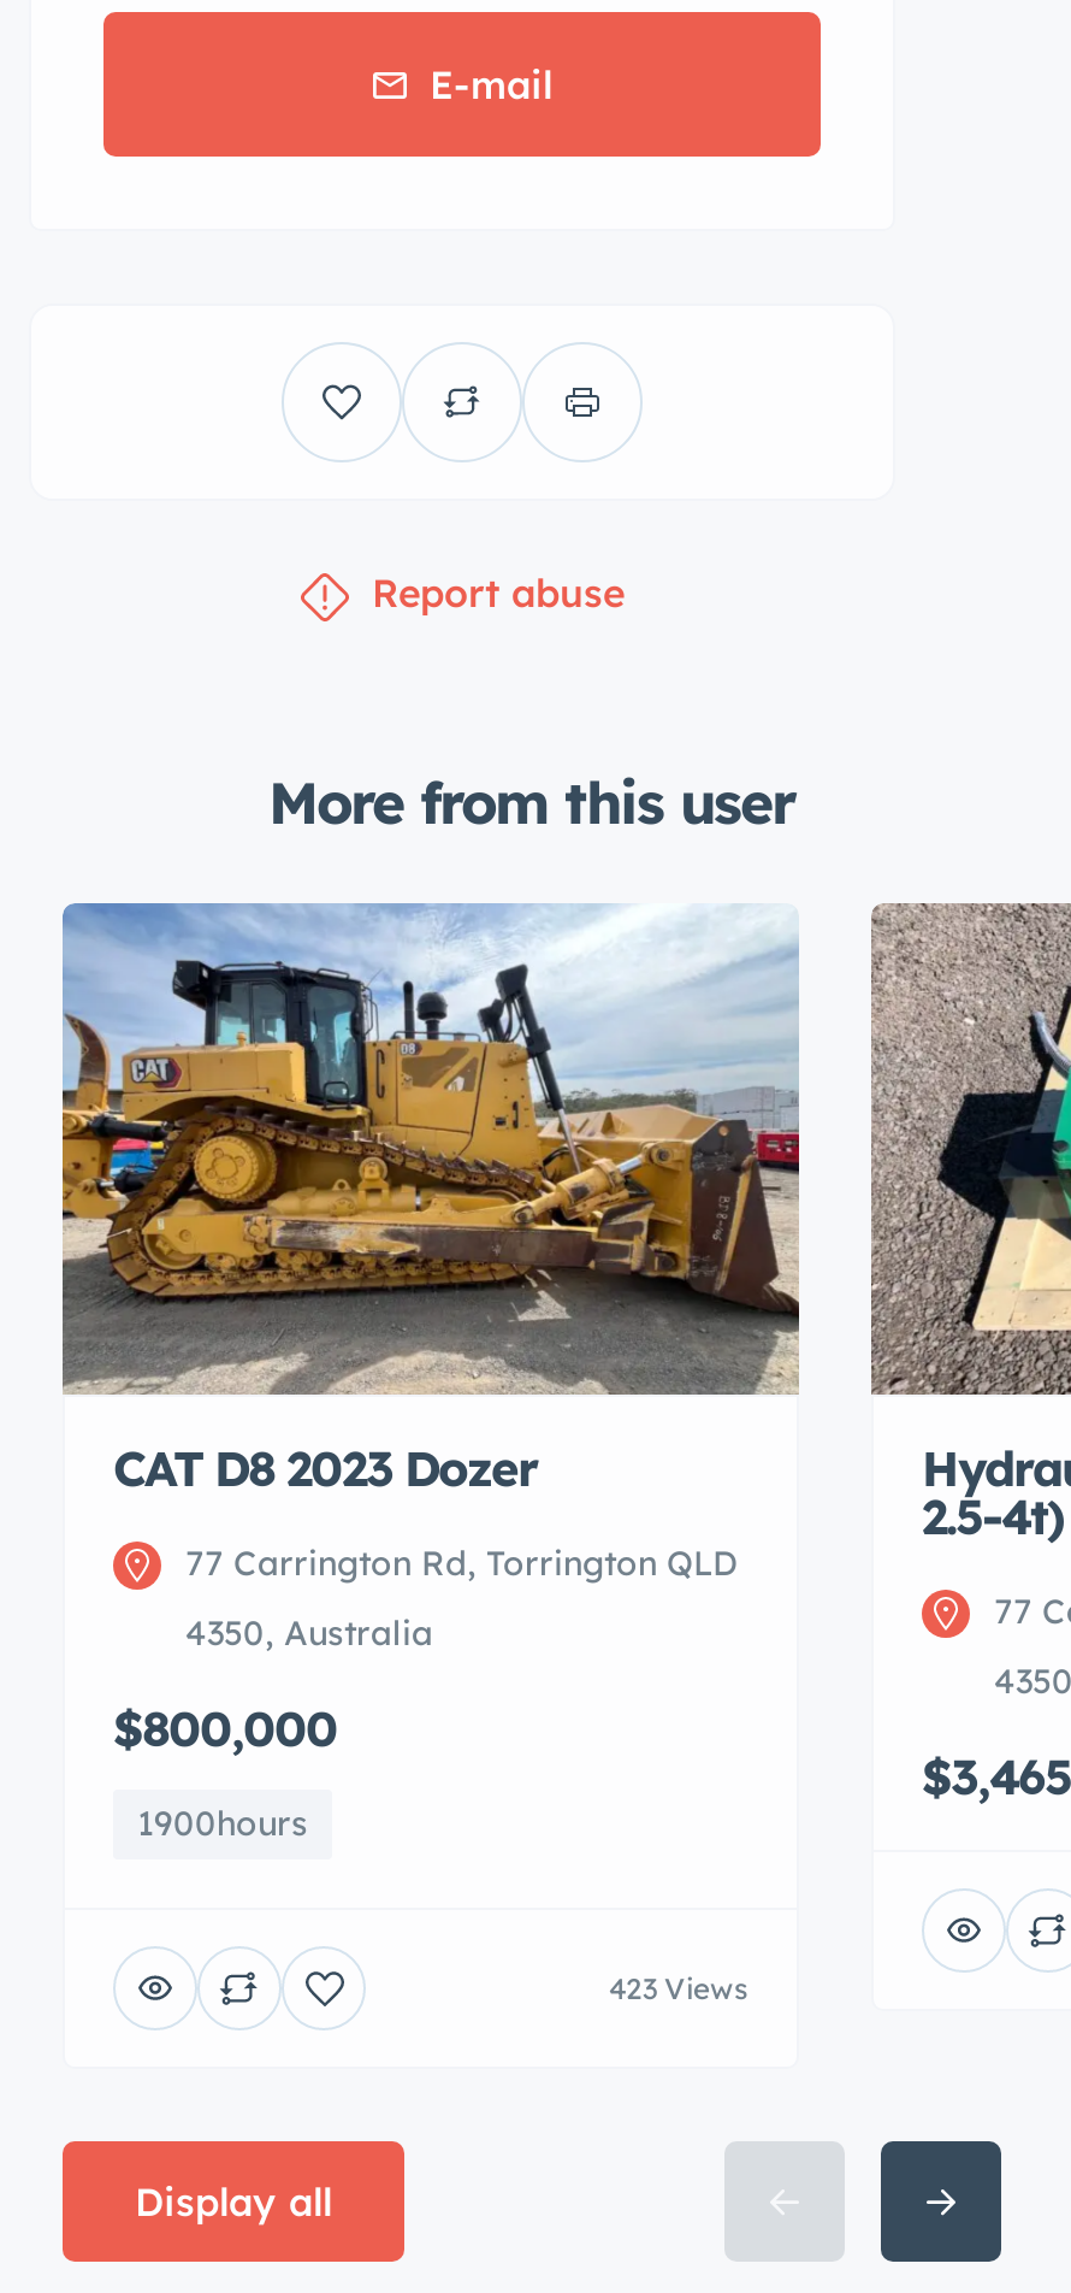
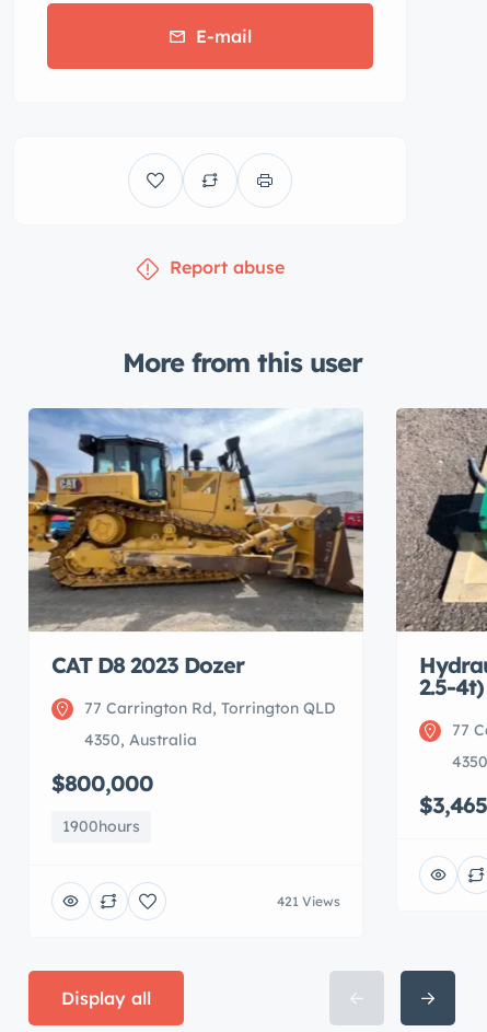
- 423 Views
+ 421 Views
